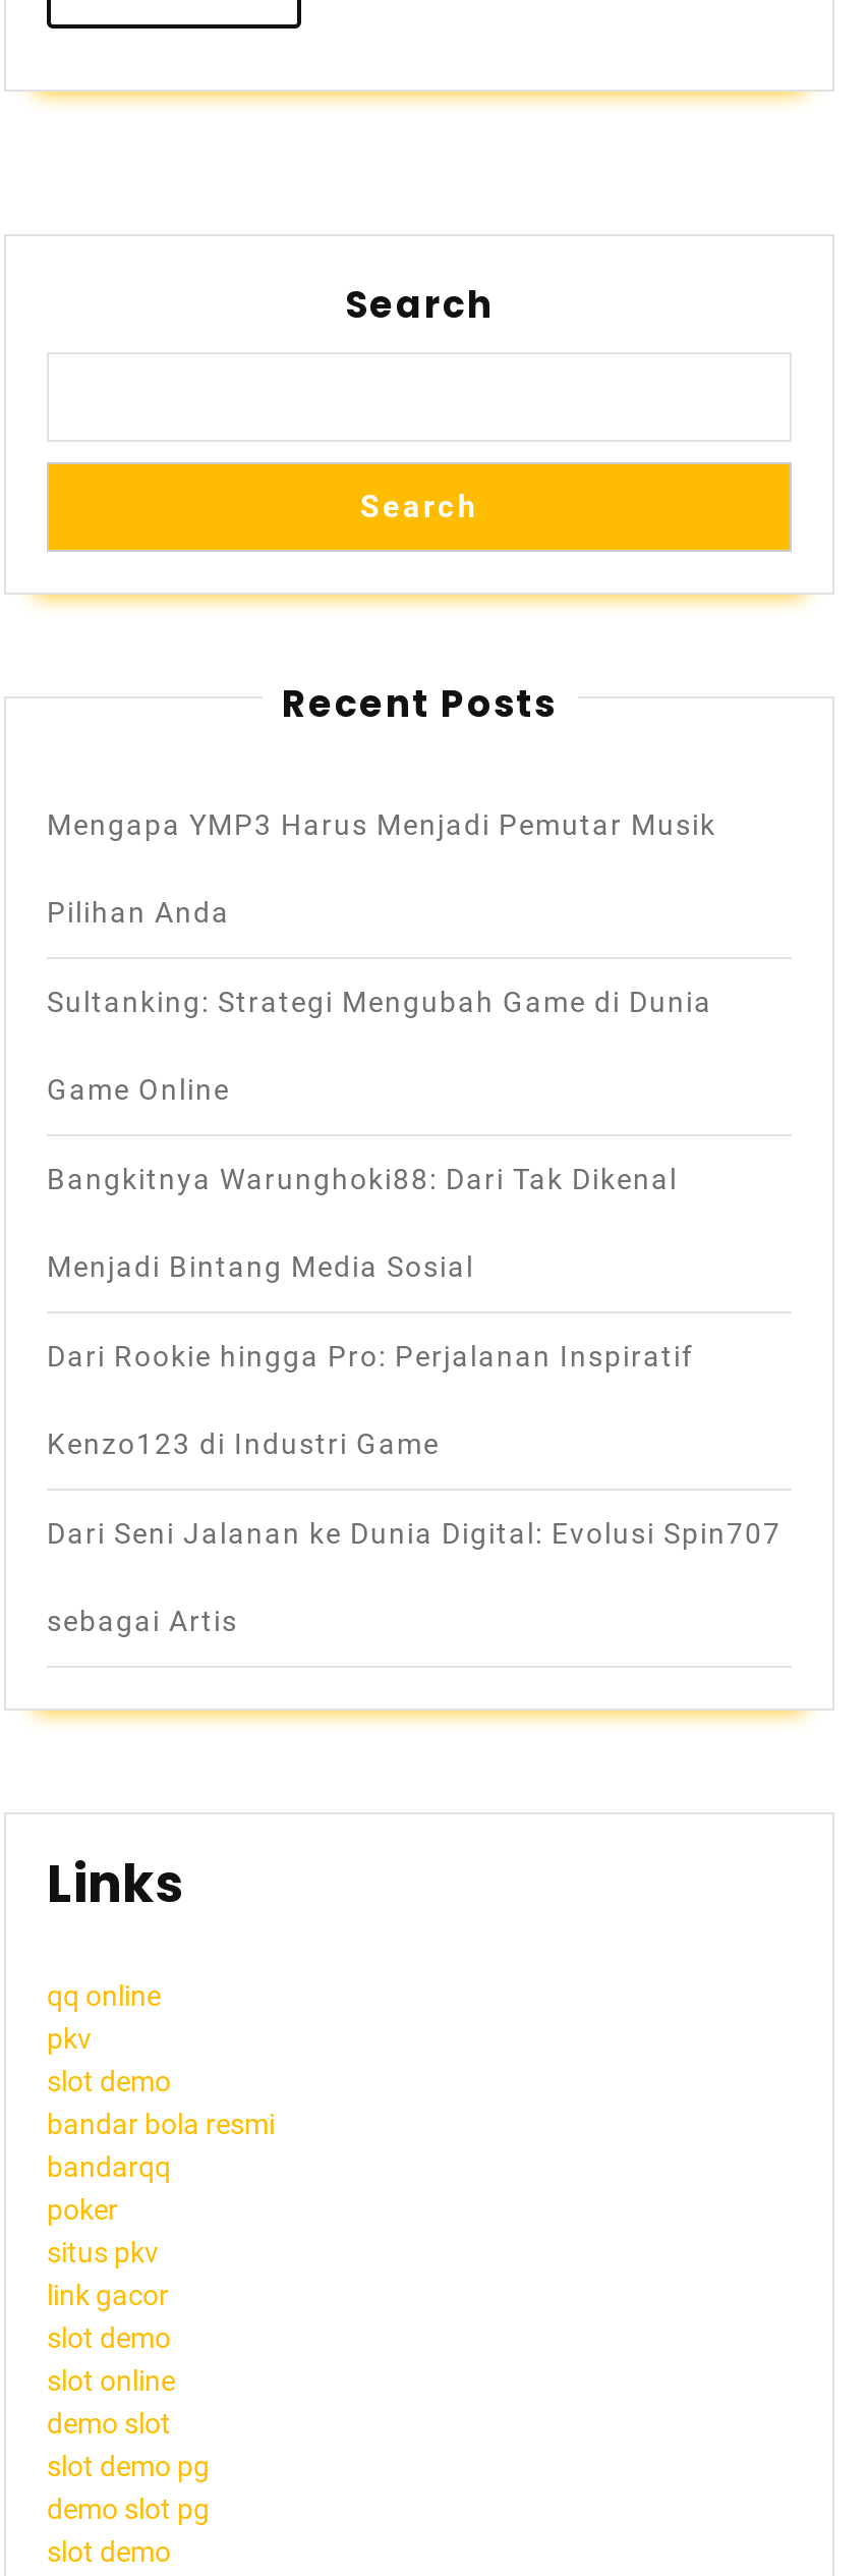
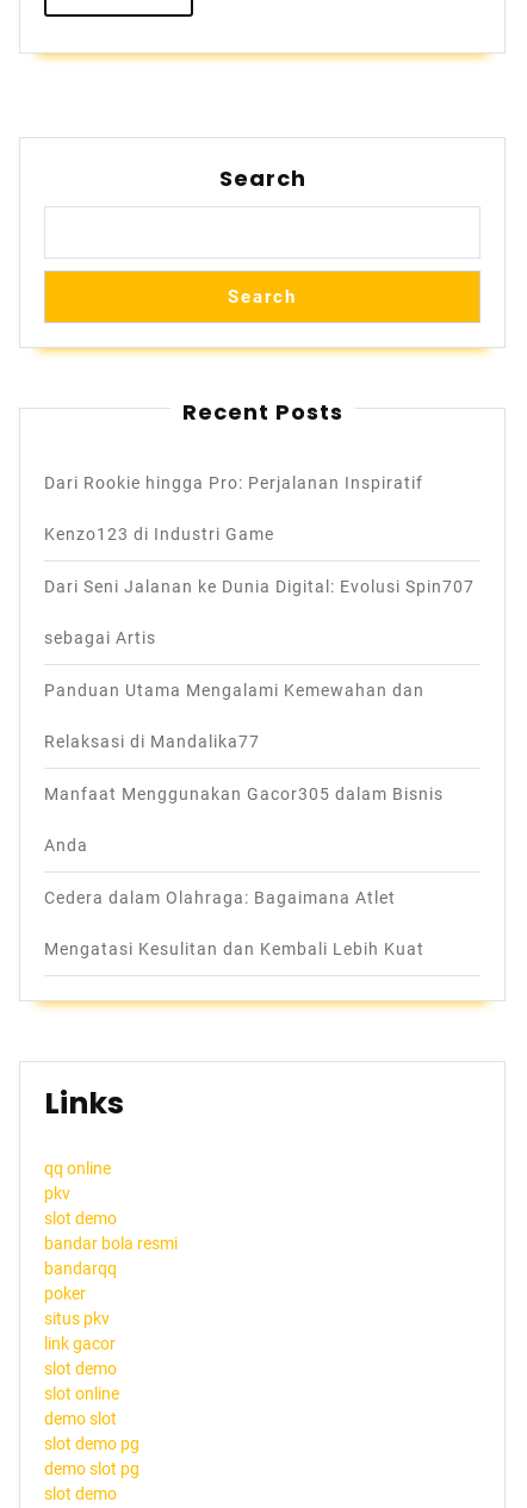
- Mengapa YMP3 Harus Menjadi Pemutar Musik
- Pilihan Anda
- Sultanking: Strategi Mengubah Game di Dunia
- Game Online
- Bangkitnya Warunghoki88: Dari Tak Dikenal
- Menjadi Bintang Media Sosial

moved up: Dari Rookie hingga Pro: Perjalanan Inspiratif | Kenzo123 di Industri Game | Dari Seni Jalanan ke Dunia Digital: Evolusi Spin707 | sebagai Artis

+ Panduan Utama Mengalami Kemewahan dan
+ Relaksasi di Mandalika77
+ Manfaat Menggunakan Gacor305 dalam Bisnis
+ Anda
+ Cedera dalam Olahraga: Bagaimana Atlet
+ Mengatasi Kesulitan dan Kembali Lebih Kuat
